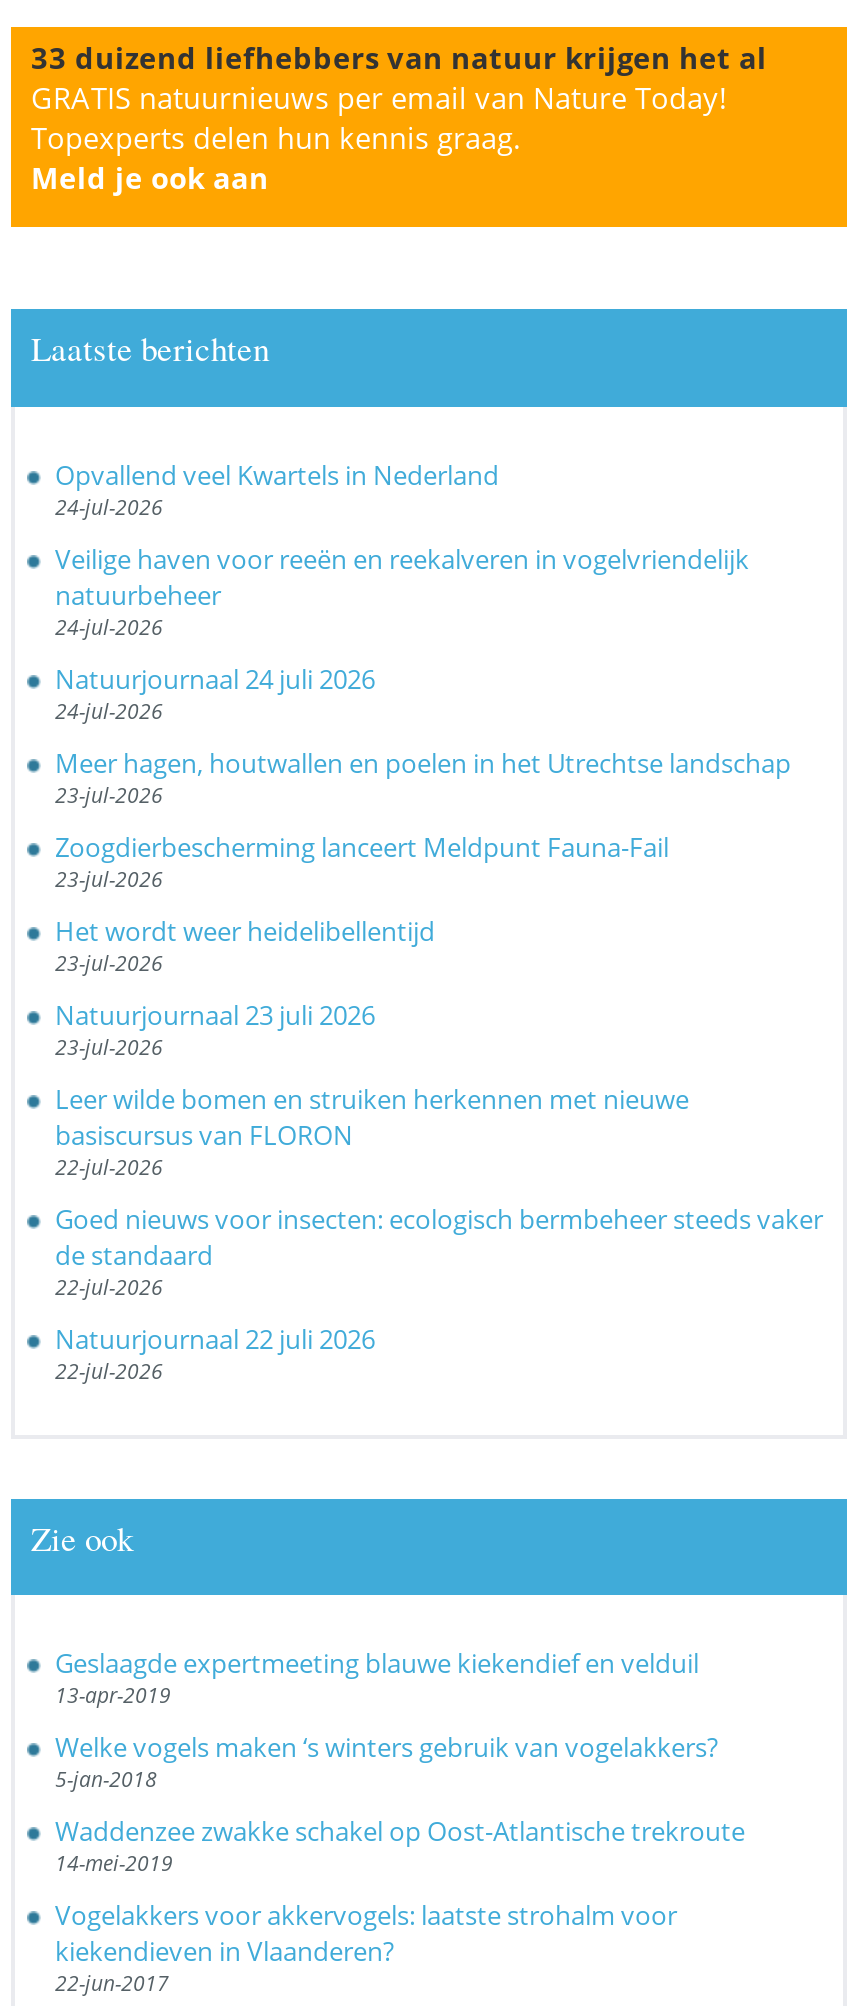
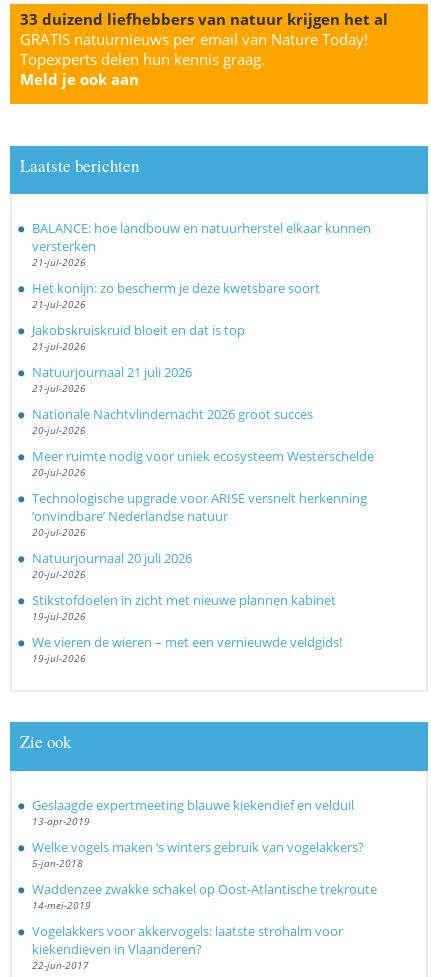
- Opvallend veel Kwartels in Nederland
- 24-jul-2026
+ BALANCE: hoe landbouw en natuurherstel elkaar kunnen
+ versterken
+ 21-jul-2026

- Veilige haven voor reeën en reekalveren in vogelvriendelijk
- natuurbeheer
- 24-jul-2026
+ Het konijn: zo bescherm je deze kwetsbare soort
+ 21-jul-2026

- Natuurjournaal 24 juli 2026
- 24-jul-2026
+ Jakobskruiskruid bloeit en dat is top
+ 21-jul-2026

- Meer hagen, houtwallen en poelen in het Utrechtse landschap
- 23-jul-2026
+ Natuurjournaal 21 juli 2026
+ 21-jul-2026

- Zoogdierbescherming lanceert Meldpunt Fauna-Fail
- 23-jul-2026
+ Nationale Nachtvlindernacht 2026 groot succes
+ 20-jul-2026

- Het wordt weer heidelibellentijd
- 23-jul-2026
+ Meer ruimte nodig voor uniek ecosysteem Westerschelde
+ 20-jul-2026

- Natuurjournaal 23 juli 2026
- 23-jul-2026
+ Technologische upgrade voor ARISE versnelt herkenning
+ ‘onvindbare’ Nederlandse natuur
+ 20-jul-2026

- Leer wilde bomen en struiken herkennen met nieuwe
- basiscursus van FLORON
- 22-jul-2026
+ Natuurjournaal 20 juli 2026
+ 20-jul-2026

- Goed nieuws voor insecten: ecologisch bermbeheer steeds vaker
- de standaard
- 22-jul-2026
+ Stikstofdoelen in zicht met nieuwe plannen kabinet
+ 19-jul-2026

- Natuurjournaal 22 juli 2026
- 22-jul-2026
+ We vieren de wieren – met een vernieuwde veldgids!
+ 19-jul-2026
